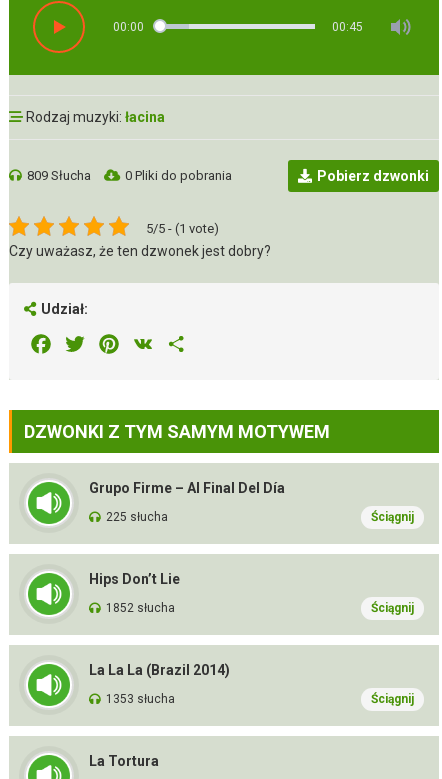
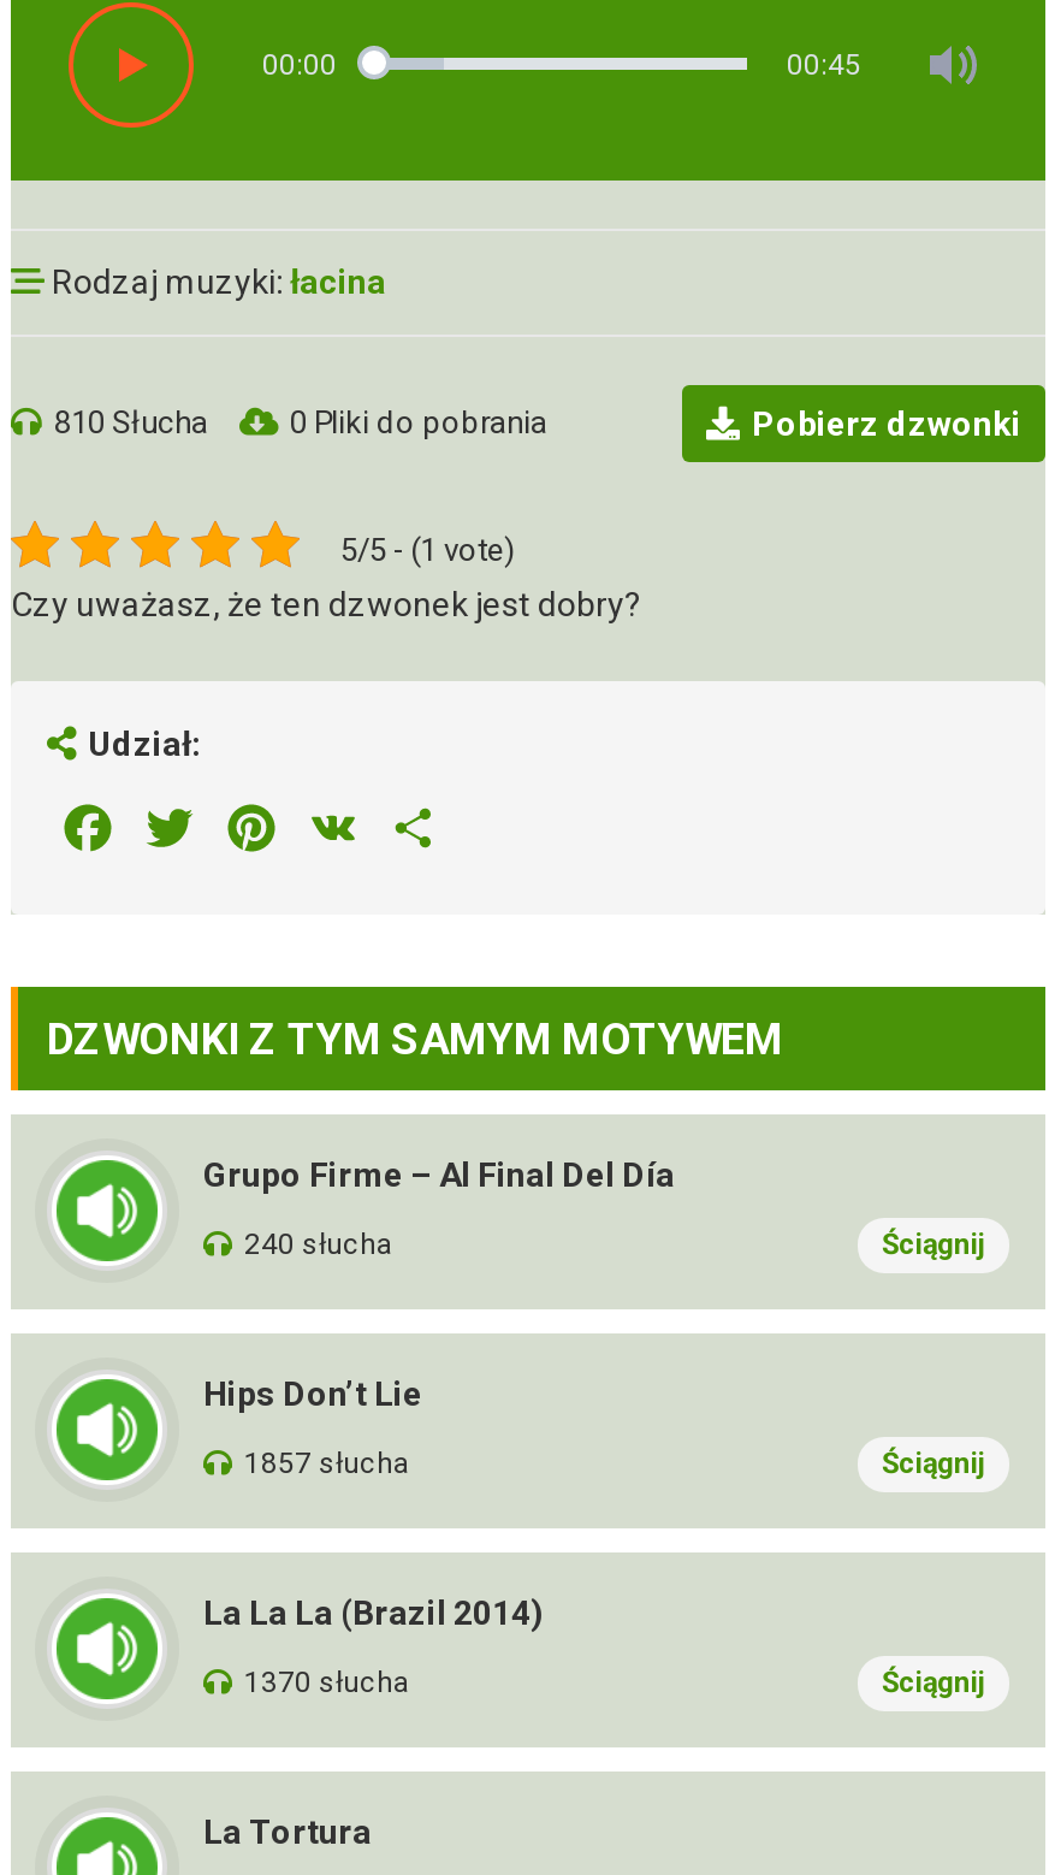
- 809 Słucha
+ 810 Słucha

- 225 słucha
+ 240 słucha

- 1852 słucha
+ 1857 słucha

- 1353 słucha
+ 1370 słucha
